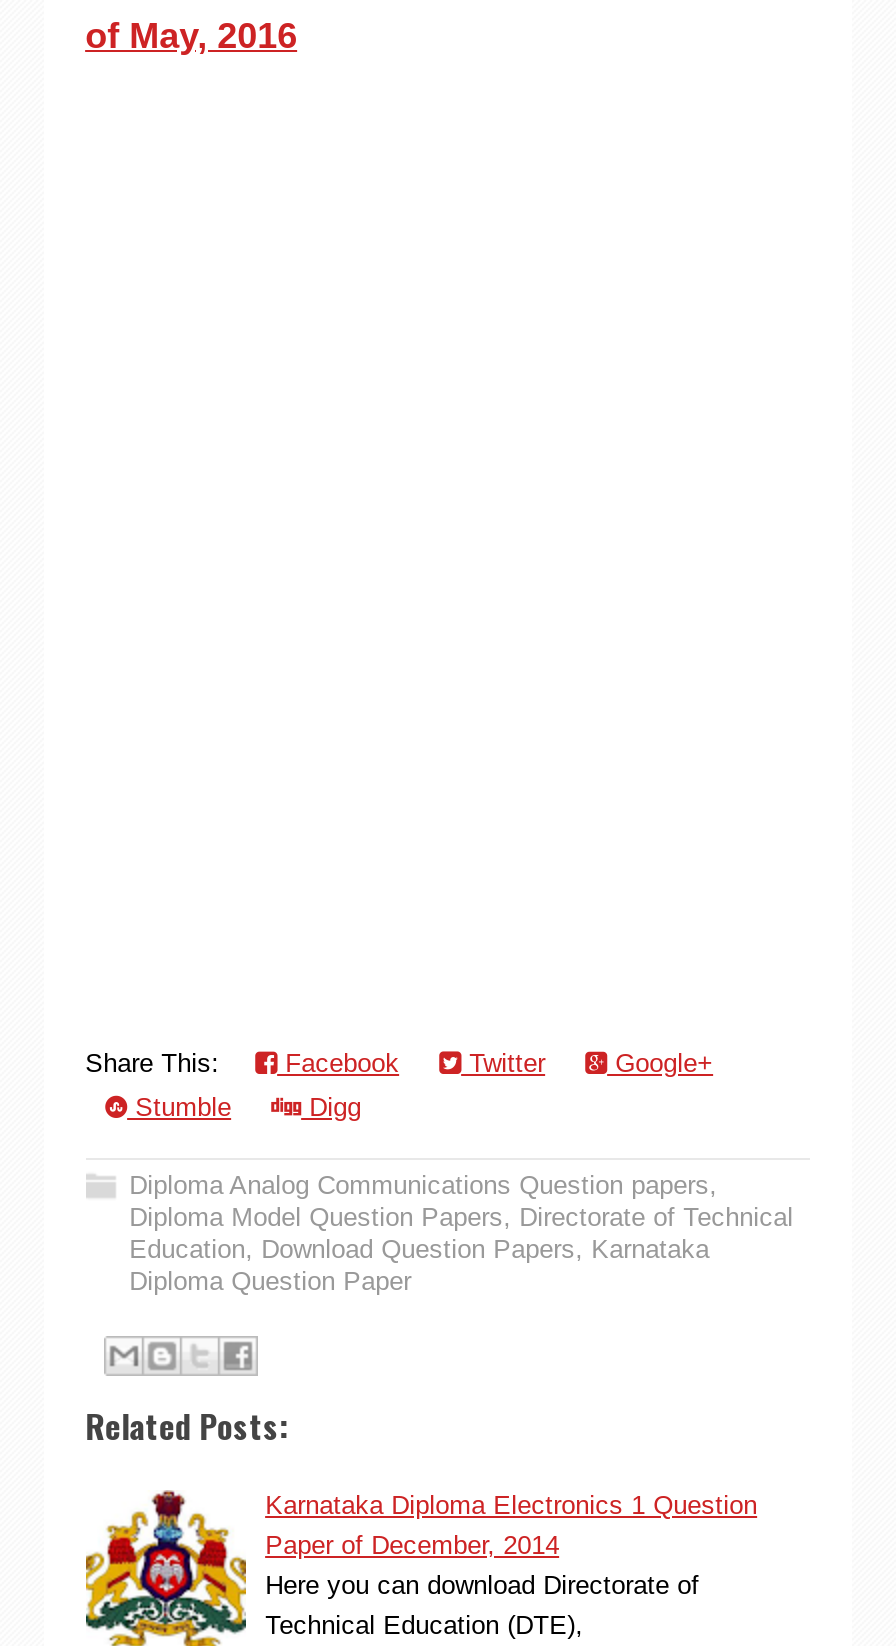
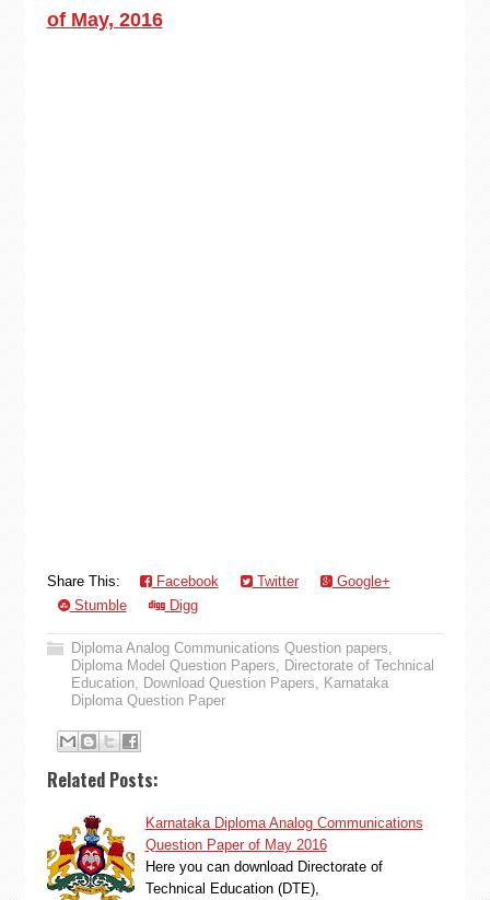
- Karnataka Diploma Electronics 1 Question
- Paper of December, 2014
+ Karnataka Diploma Analog Communications
+ Question Paper of May 2016
